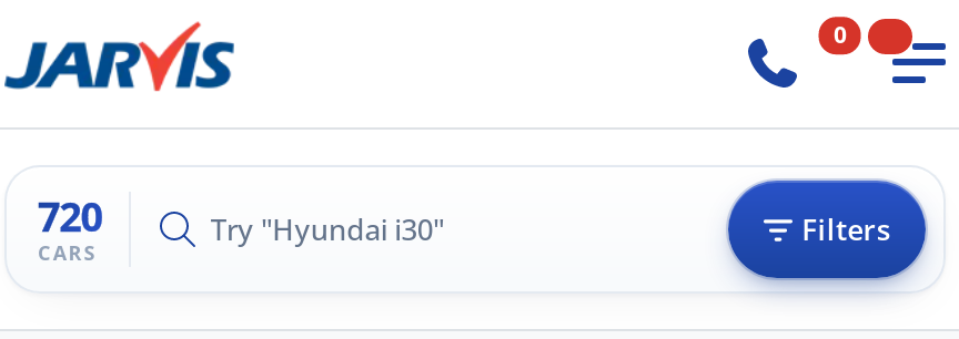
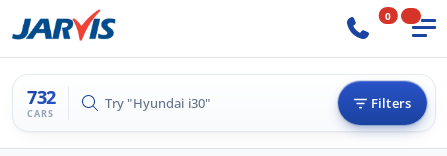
- 720
+ 732
